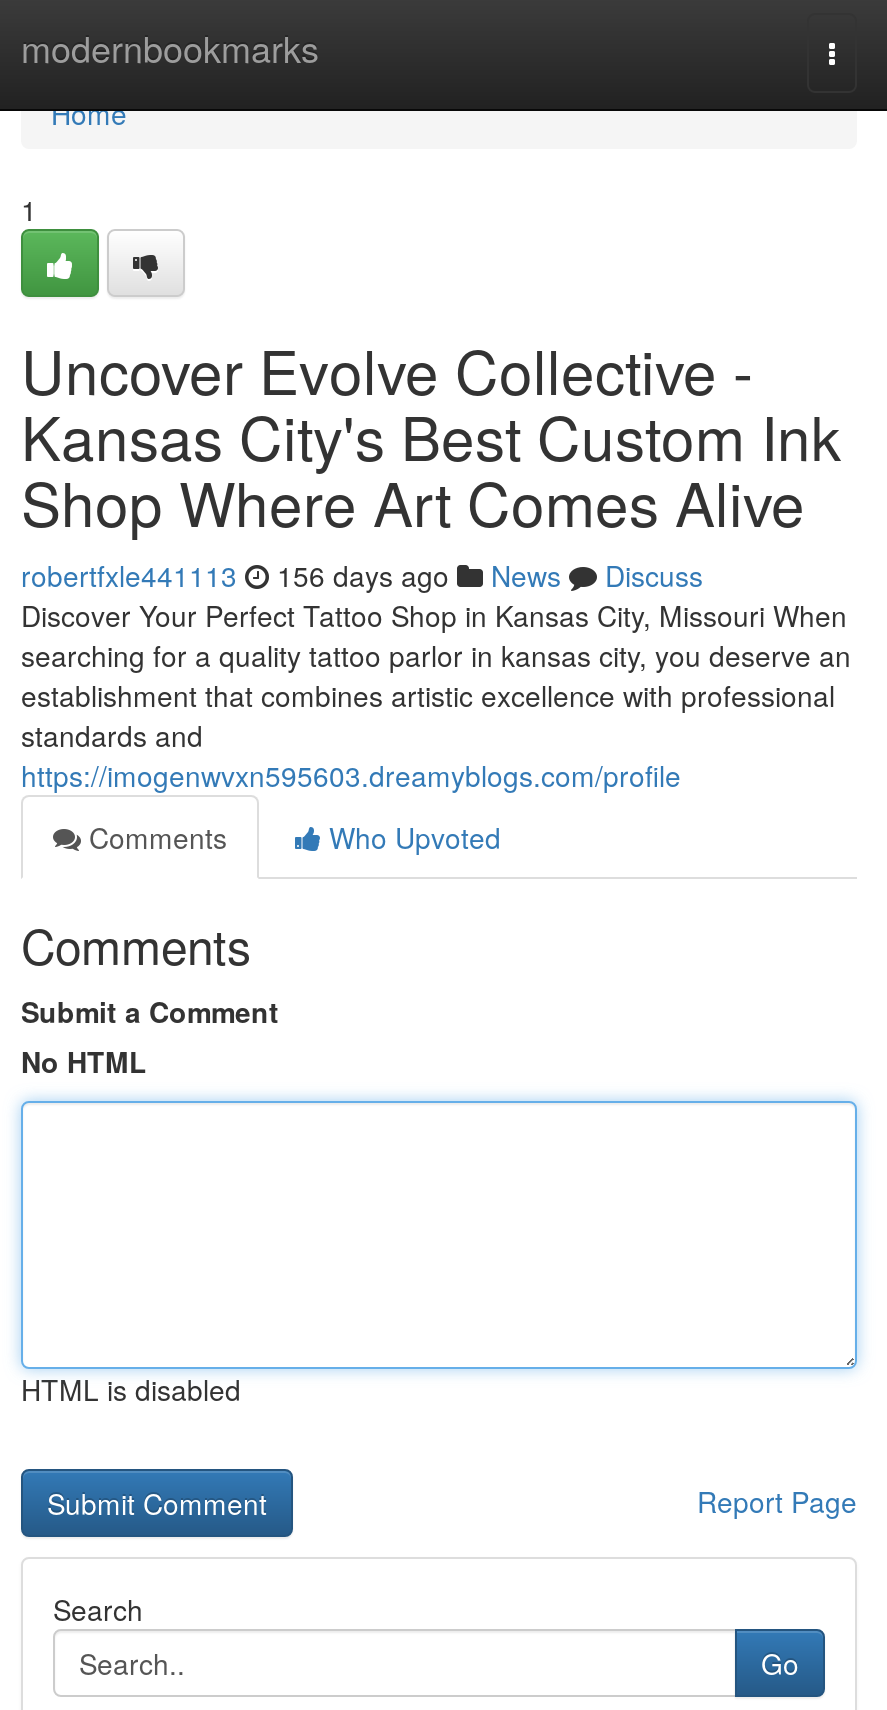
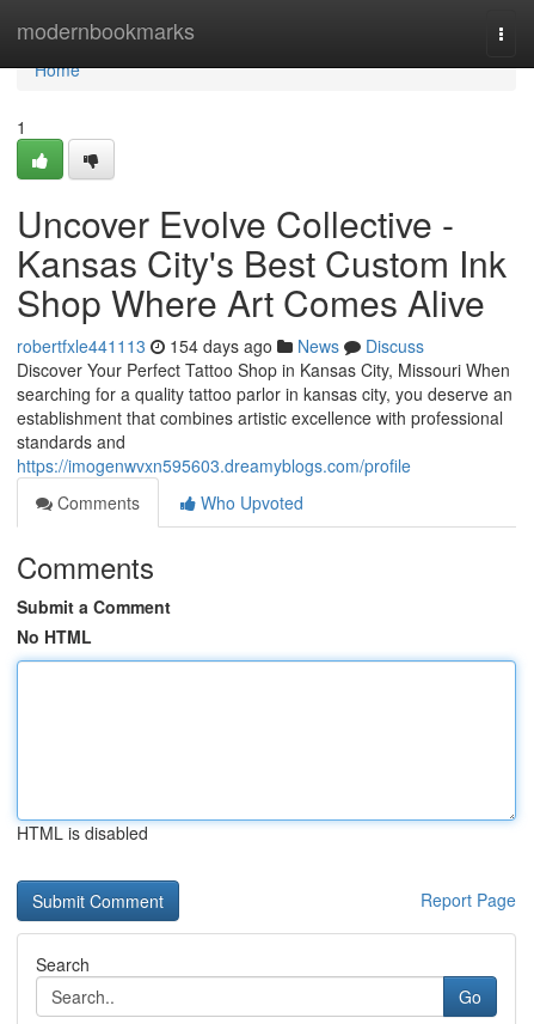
- robertfxle441113 156 days ago News Discuss
+ robertfxle441113 154 days ago News Discuss
